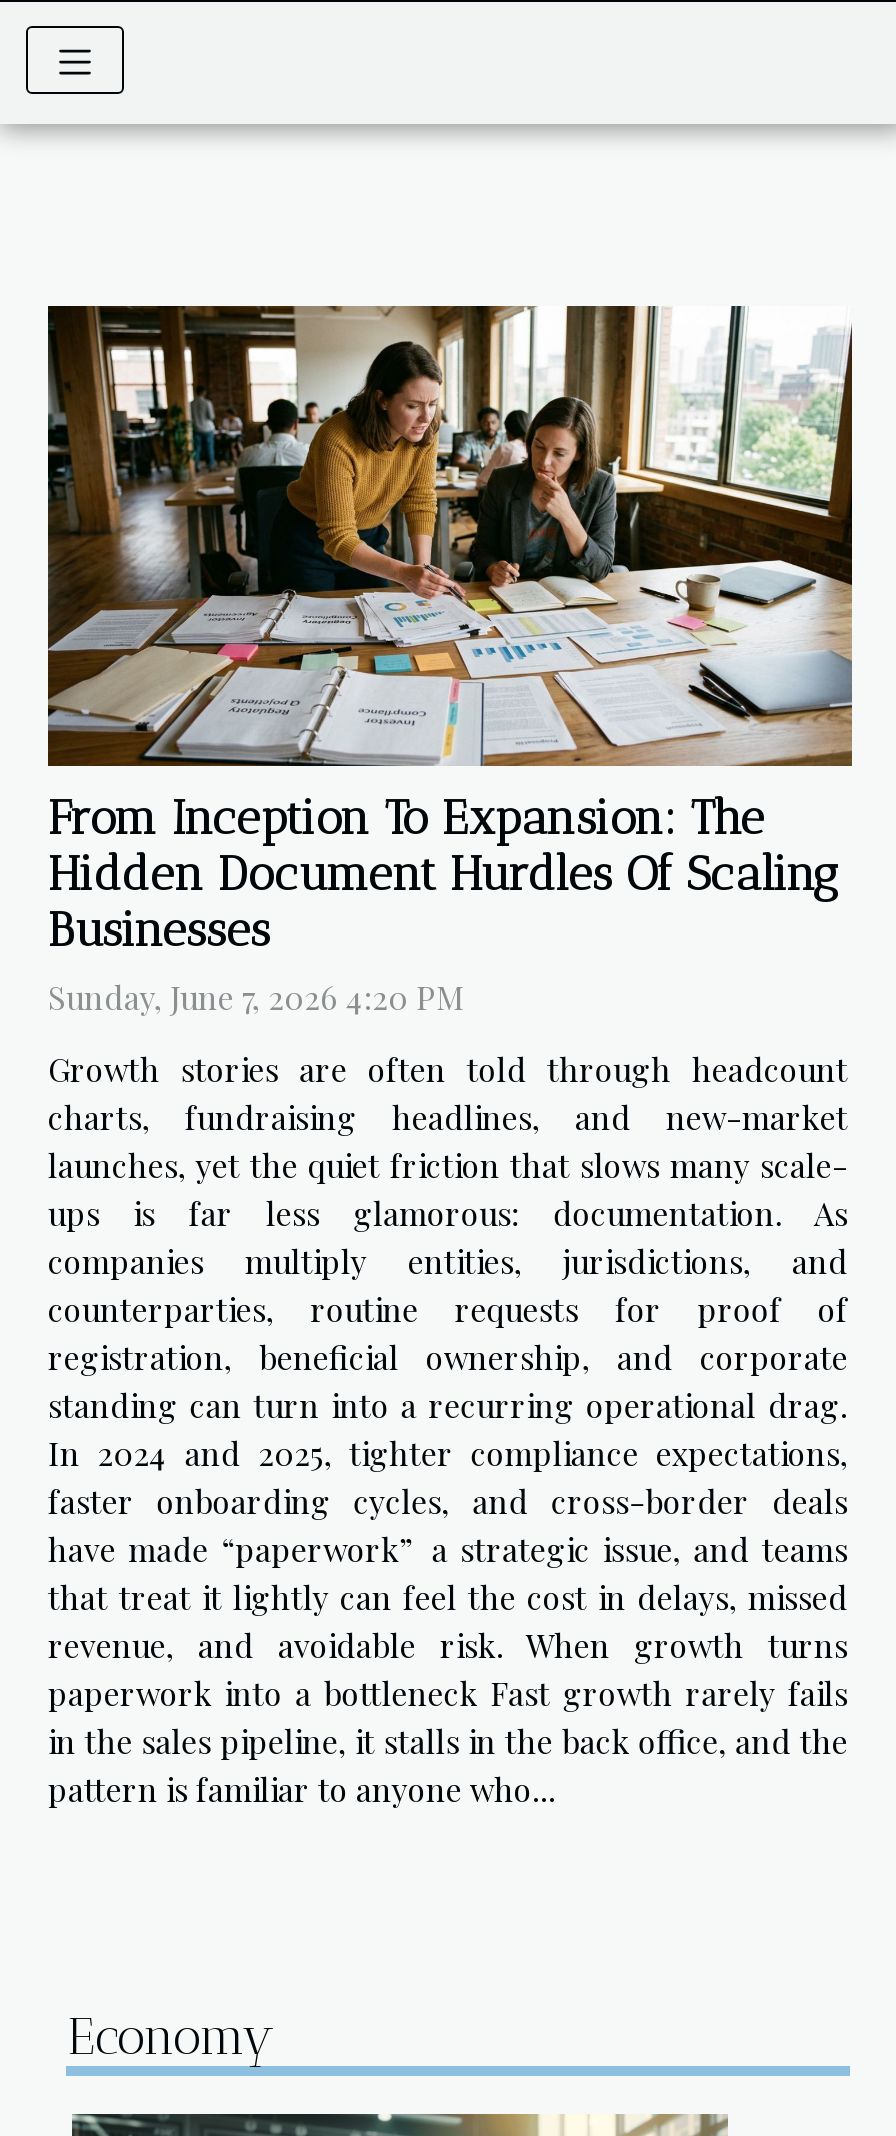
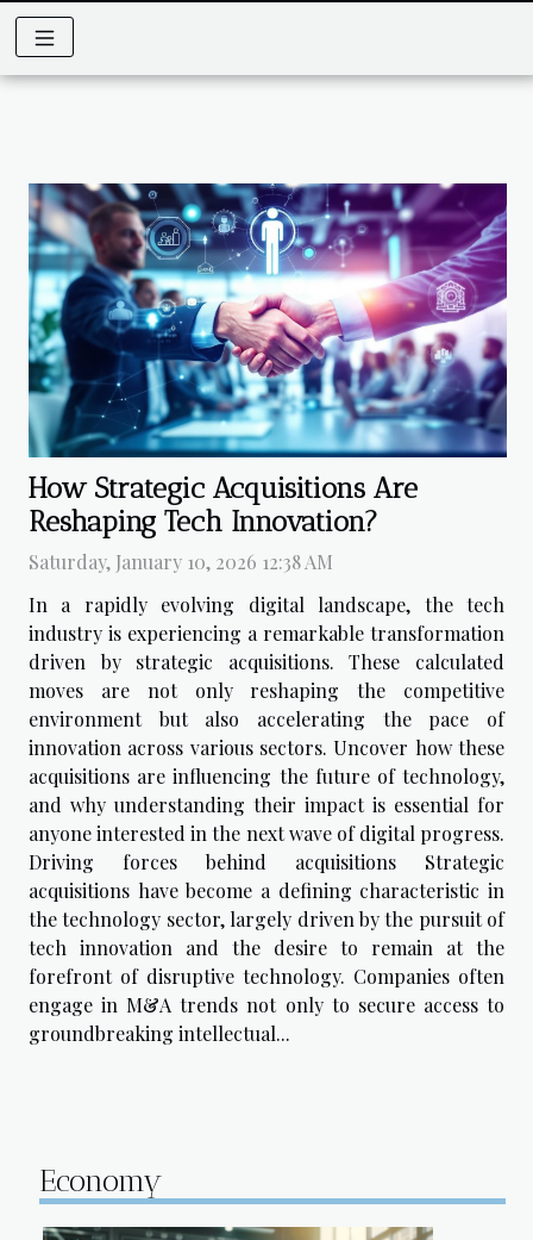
- [image]
- From Inception To Expansion: The
- Hidden Document Hurdles Of Scaling
- Businesses
- Sunday, June 7, 2026 4:20 PM
+ [image]
+ How Strategic Acquisitions Are
+ Reshaping Tech Innovation?
+ Saturday, January 10, 2026 12:38 AM

- Growth stories are often told through headcount
- charts, fundraising headlines, and new-market
- launches, yet the quiet friction that slows many scale-
- ups is far less glamorous: documentation. As
- companies multiply entities, jurisdictions, and
- counterparties, routine requests for proof of
- registration, beneficial ownership, and corporate
- standing can turn into a recurring operational drag.
- In 2024 and 2025, tighter compliance expectations,
- faster onboarding cycles, and cross-border deals
- have made “paperwork” a strategic issue, and teams
- that treat it lightly can feel the cost in delays, missed
- revenue, and avoidable risk. When growth turns
- paperwork into a bottleneck Fast growth rarely fails
- in the sales pipeline, it stalls in the back office, and the
- pattern is familiar to anyone who...
+ In a rapidly evolving digital landscape, the tech
+ industry is experiencing a remarkable transformation
+ driven by strategic acquisitions. These calculated
+ moves are not only reshaping the competitive
+ environment but also accelerating the pace of
+ innovation across various sectors. Uncover how these
+ acquisitions are influencing the future of technology,
+ and why understanding their impact is essential for
+ anyone interested in the next wave of digital progress.
+ Driving forces behind acquisitions Strategic
+ acquisitions have become a defining characteristic in
+ the technology sector, largely driven by the pursuit of
+ tech innovation and the desire to remain at the
+ forefront of disruptive technology. Companies often
+ engage in M&A trends not only to secure access to
+ groundbreaking intellectual...
